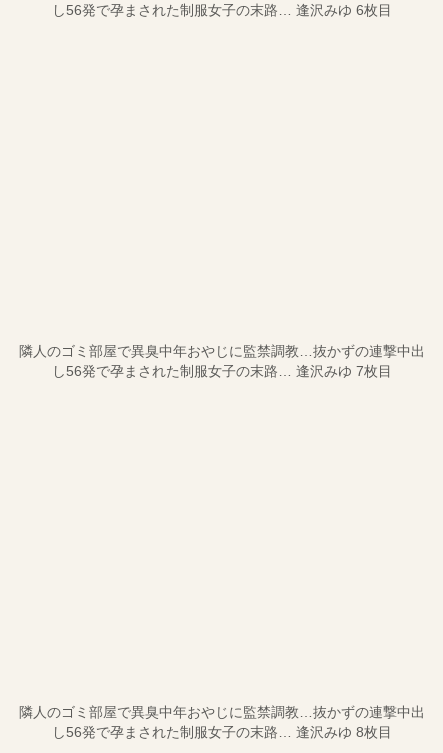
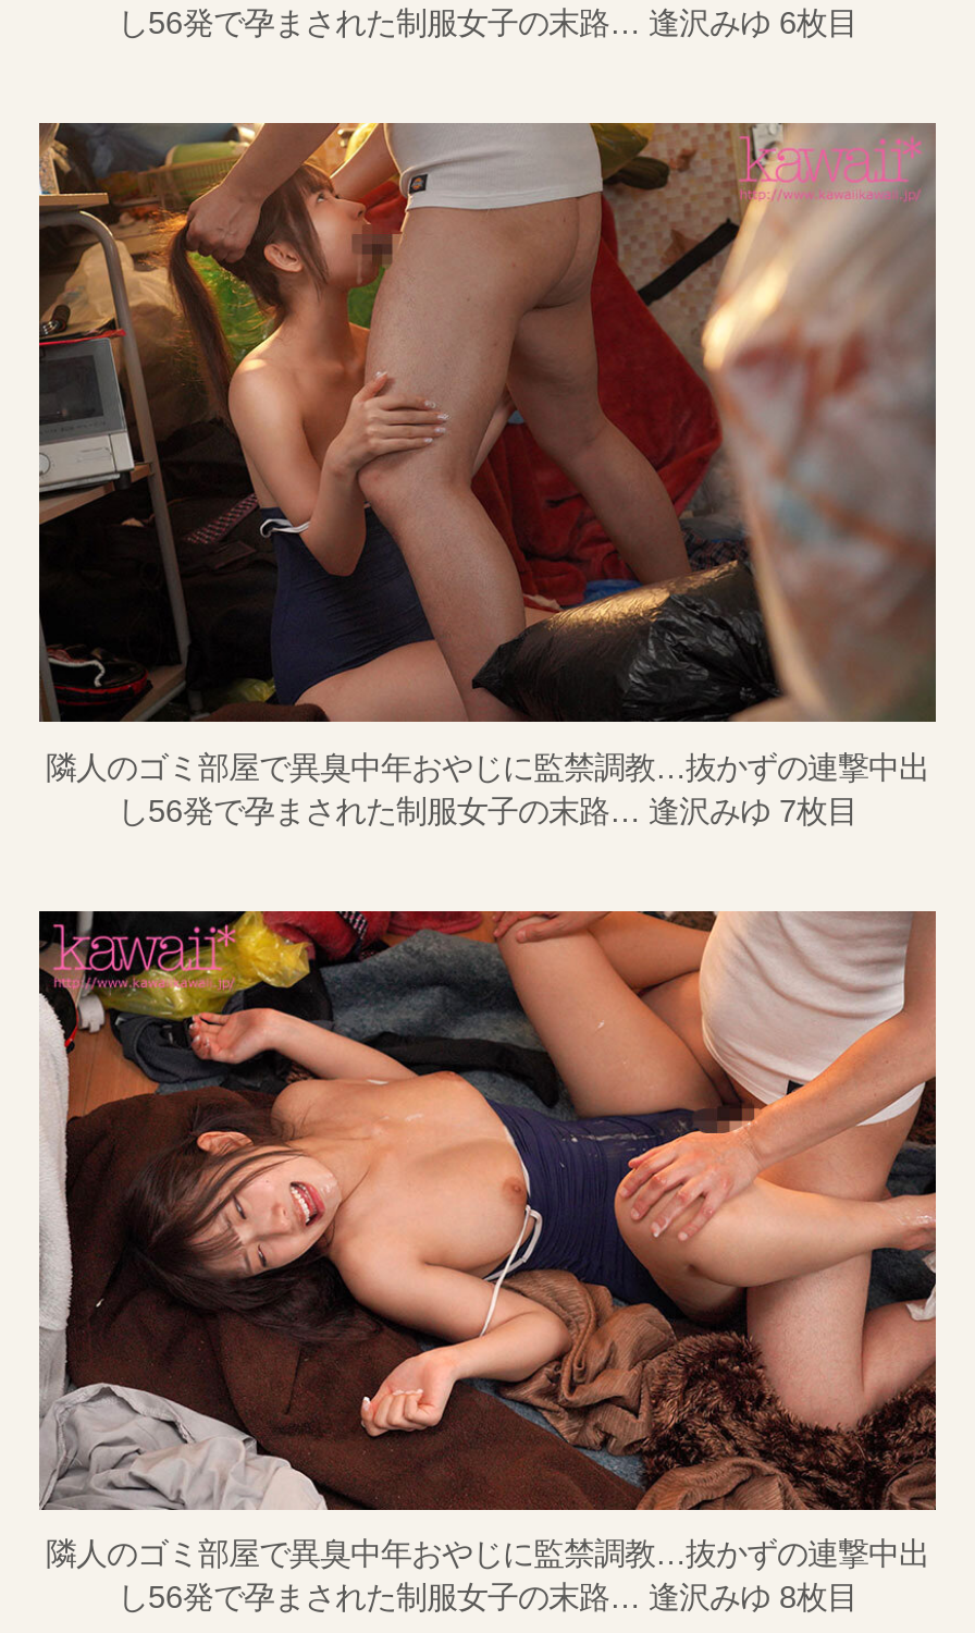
+ [image]

+ [image]
